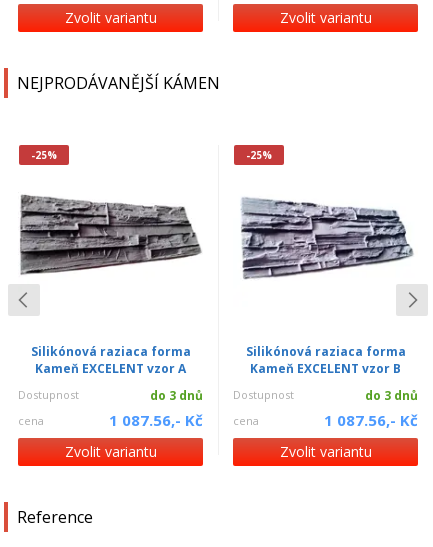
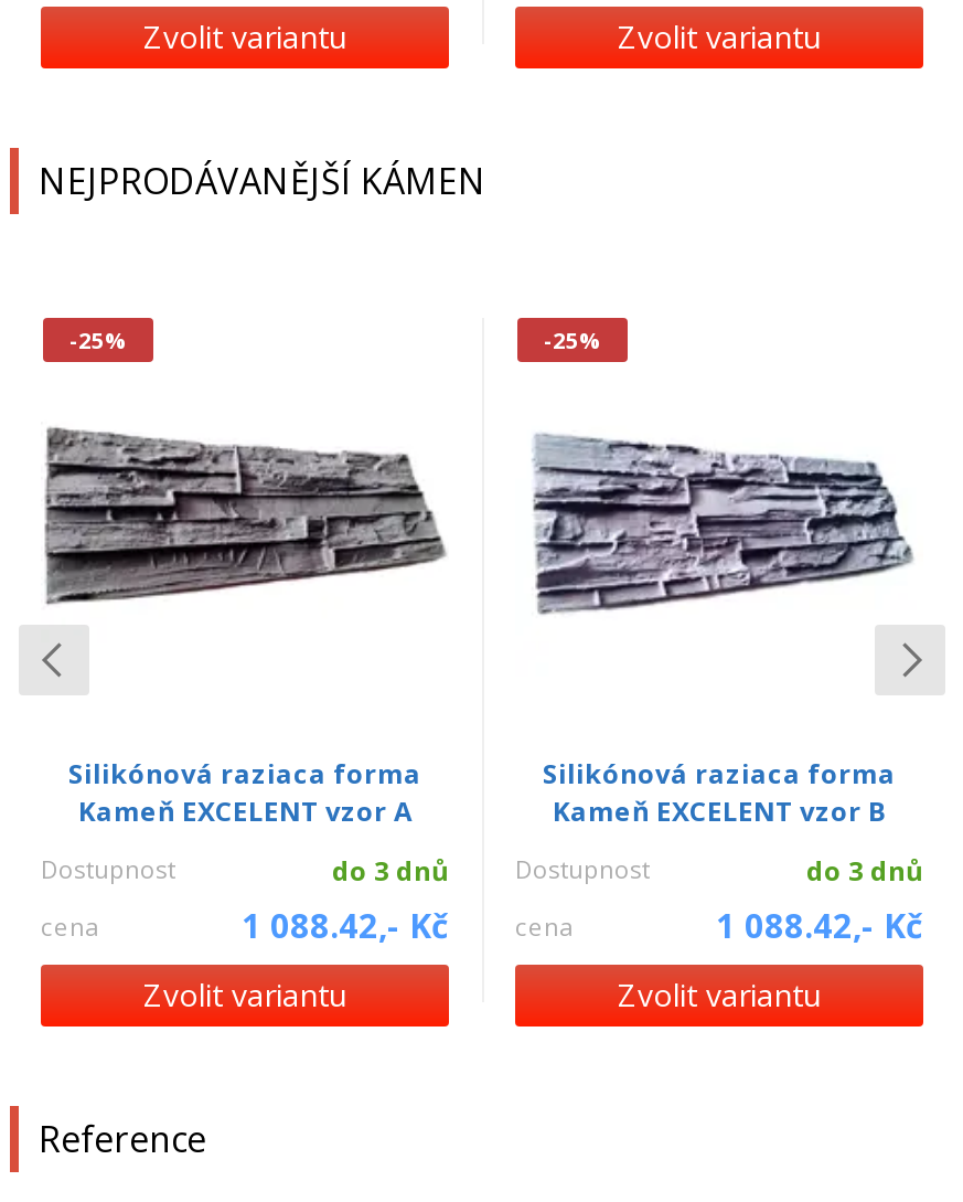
- 1 087.56,- Kč cena
+ 1 088.42,- Kč cena

- 1 087.56,- Kč
+ 1 088.42,- Kč
